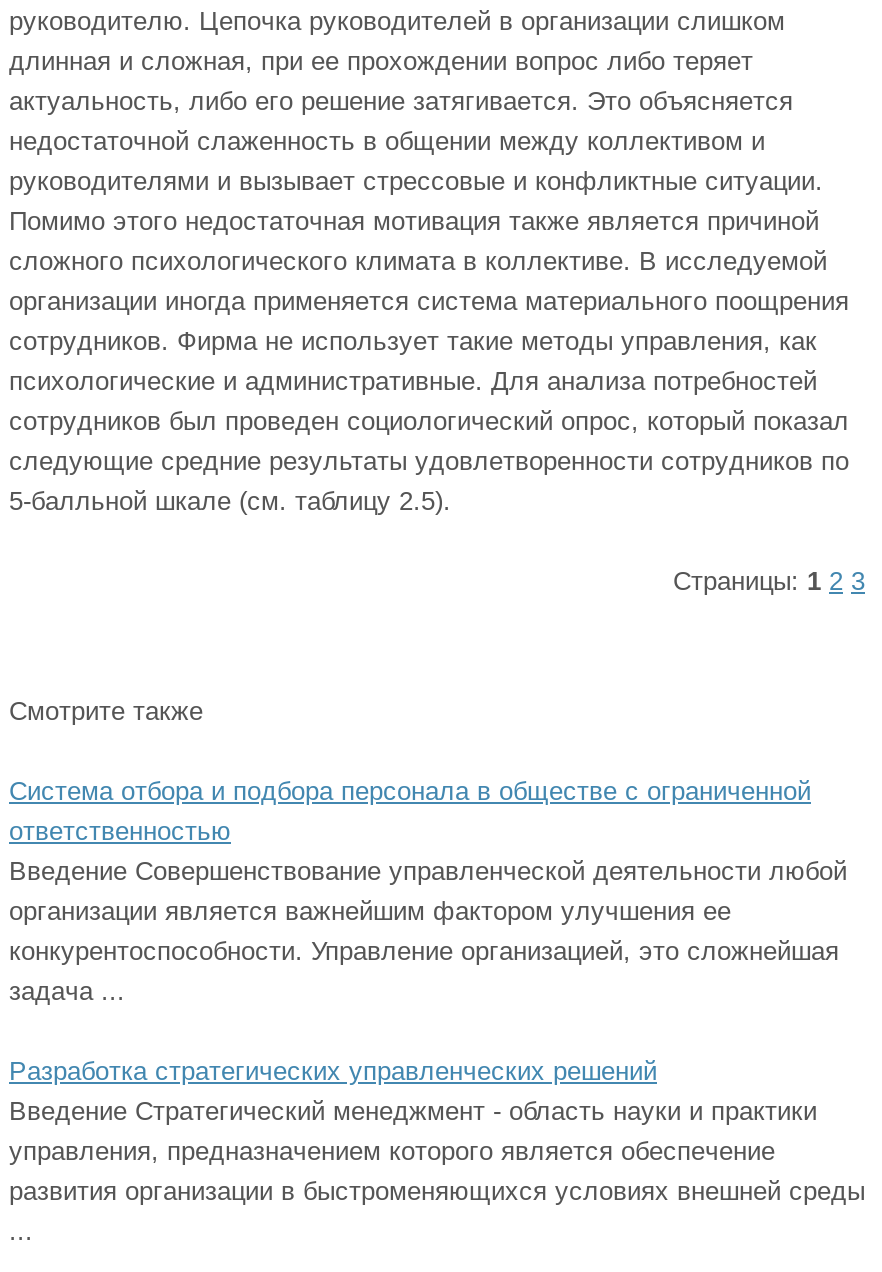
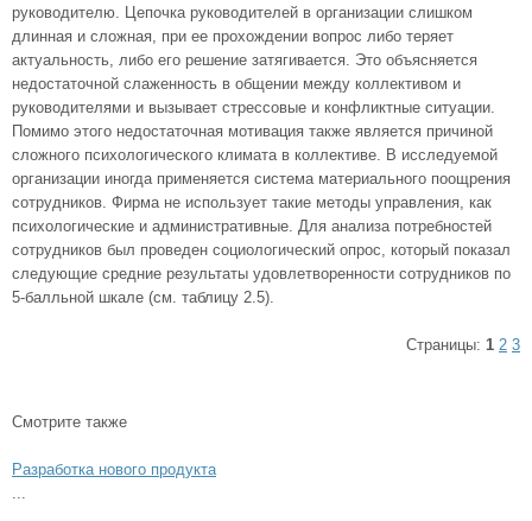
- Система отбора и подбора персонала в обществе с ограниченной
- ответственностью
- Введение Совершенствование управленческой деятельности любой
- организации является важнейшим фактором улучшения ее
- конкурентоспособности. Управление организацией, это сложнейшая
- задача ...
- Разработка стратегических управленческих решений
- Введение Стратегический менеджмент - область науки и практики
- управления, предназначением которого является обеспечение
- развития организации в быстроменяющихся условиях внешней среды
+ Разработка нового продукта
